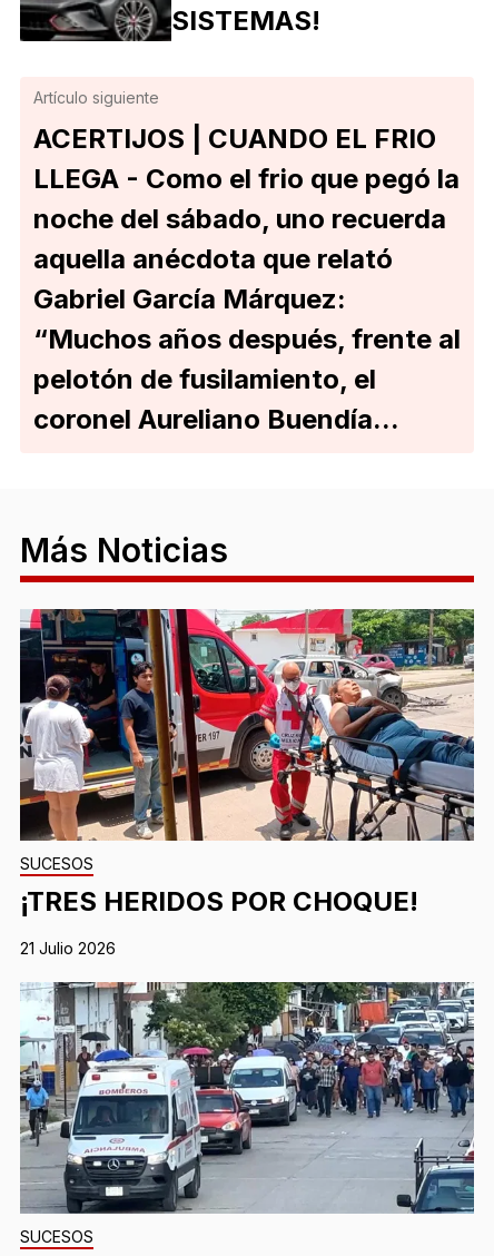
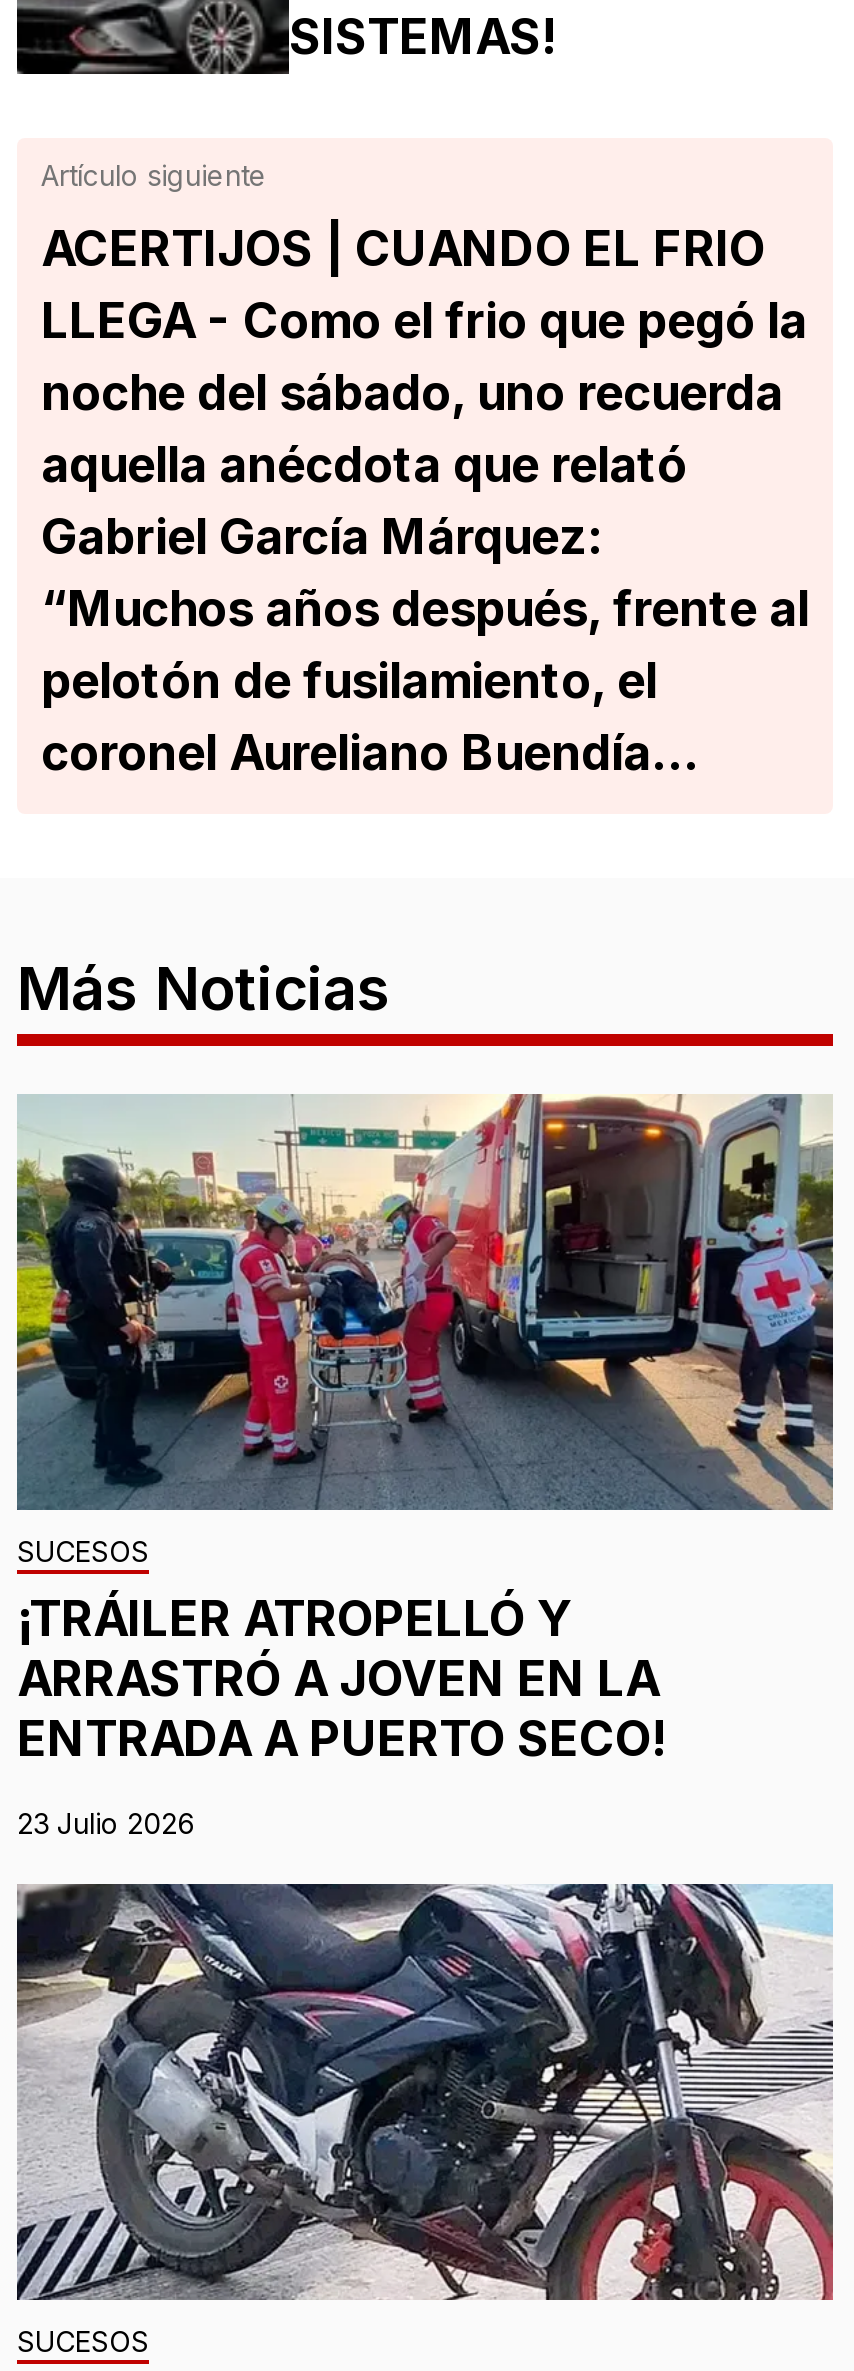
- [image]
- ¡TRES HERIDOS POR CHOQUE!
+ [image]
+ ¡TRÁILER ATROPELLÓ Y
+ ARRASTRÓ A JOVEN EN LA
+ ENTRADA A PUERTO SECO!

- 21 Julio 2026
+ 23 Julio 2026

- [image]
+ [image]
